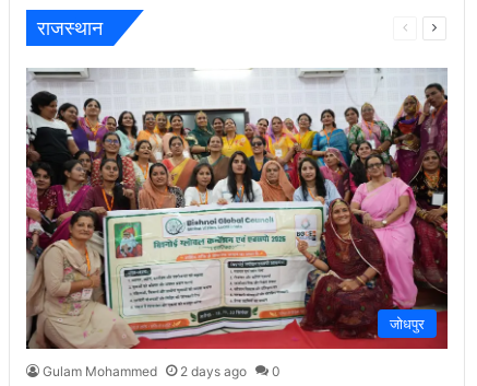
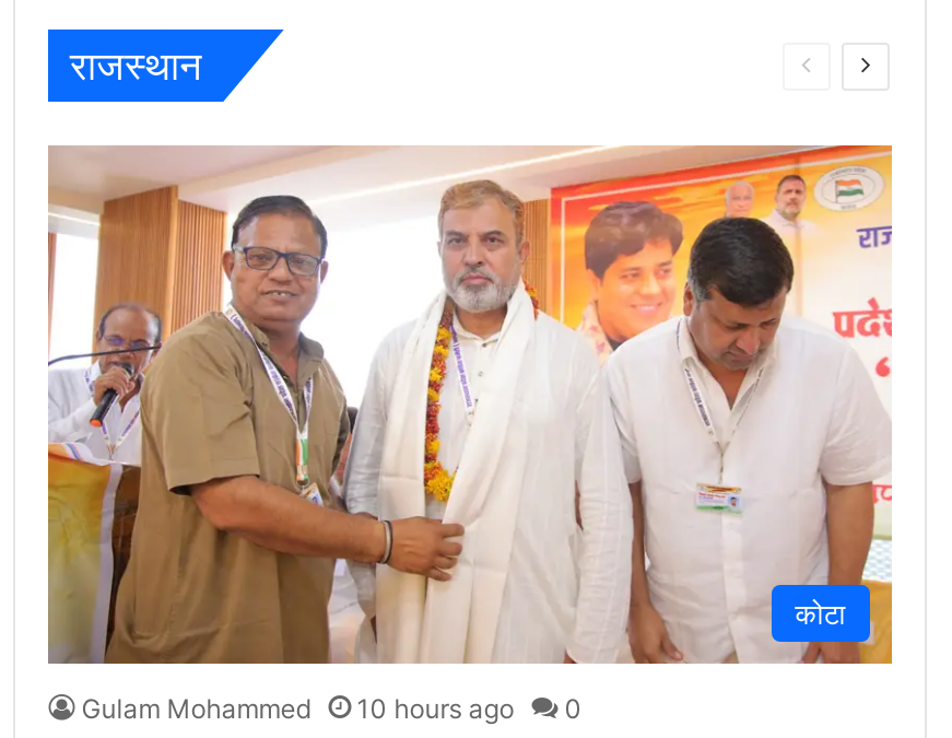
- [image]
- जोधपुर
+ [image]
+ कोटा

- Gulam Mohammed 2 days ago 0
+ Gulam Mohammed 10 hours ago 0
